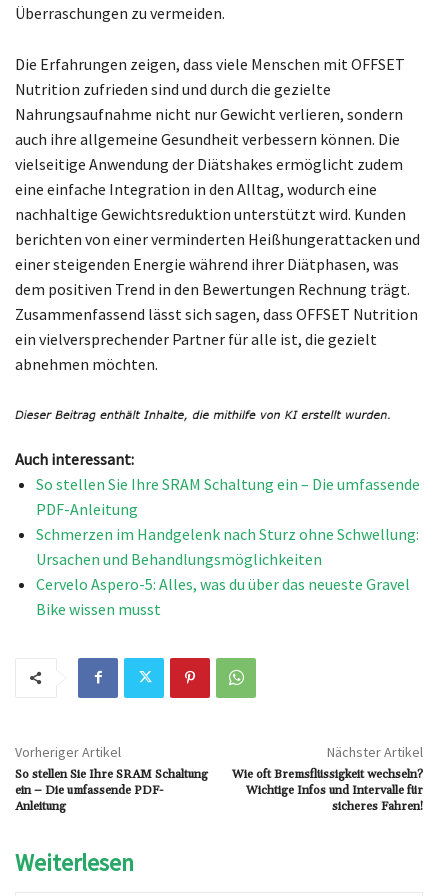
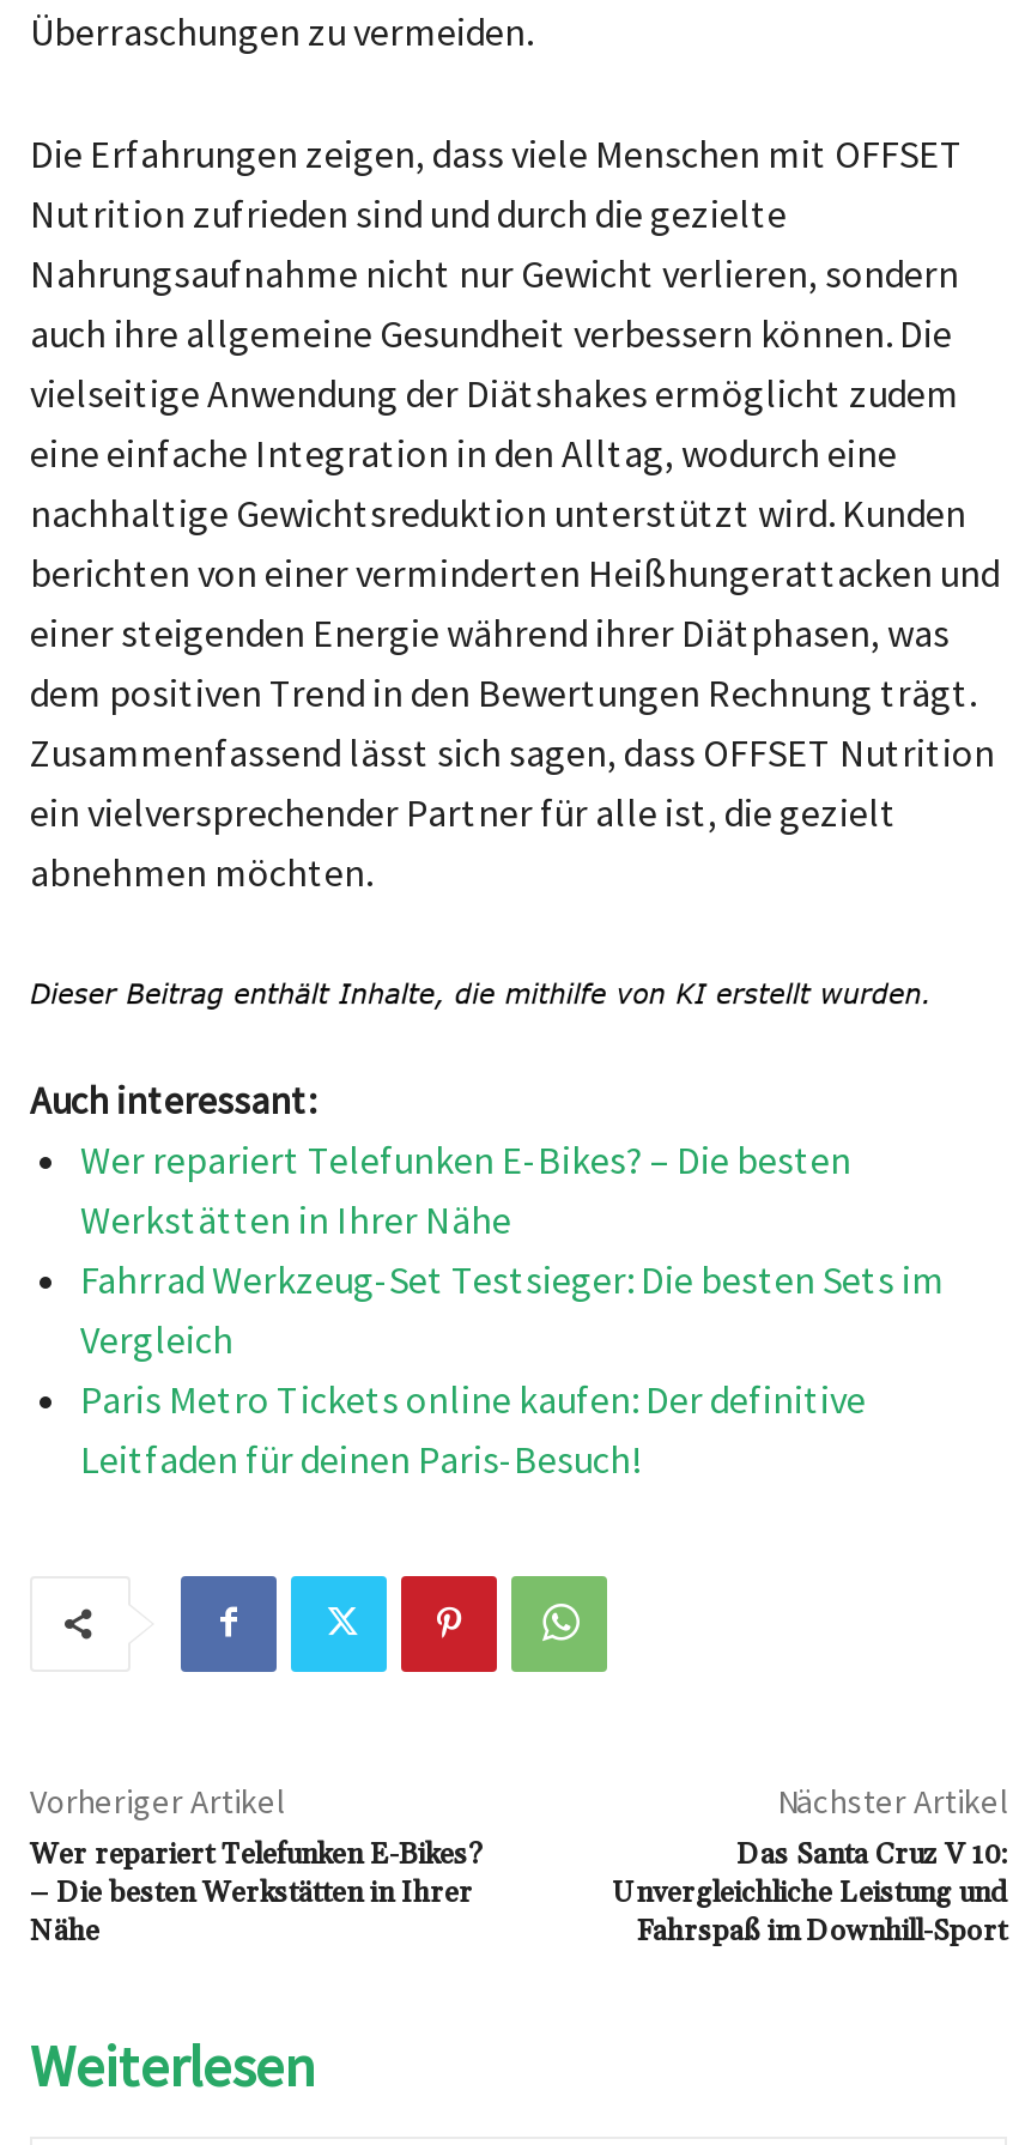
- So stellen Sie Ihre SRAM Schaltung ein – Die umfassende
- PDF-Anleitung
- Schmerzen im Handgelenk nach Sturz ohne Schwellung:
- Ursachen und Behandlungsmöglichkeiten
- Cervelo Aspero-5: Alles, was du über das neueste Gravel
- Bike wissen musst
+ Wer repariert Telefunken E-Bikes? – Die besten
+ Werkstätten in Ihrer Nähe
+ Fahrrad Werkzeug-Set Testsieger: Die besten Sets im
+ Vergleich
+ Paris Metro Tickets online kaufen: Der definitive
+ Leitfaden für deinen Paris-Besuch!

- So stellen Sie Ihre SRAM Schaltung
- ein – Die umfassende PDF-
- Anleitung
+ Wer repariert Telefunken E-Bikes?
+ – Die besten Werkstätten in Ihrer
+ Nähe

- Wie oft Bremsflüssigkeit wechseln?
- Wichtige Infos und Intervalle für
- sicheres Fahren!
+ Das Santa Cruz V 10:
+ Unvergleichliche Leistung und
+ Fahrspaß im Downhill-Sport
